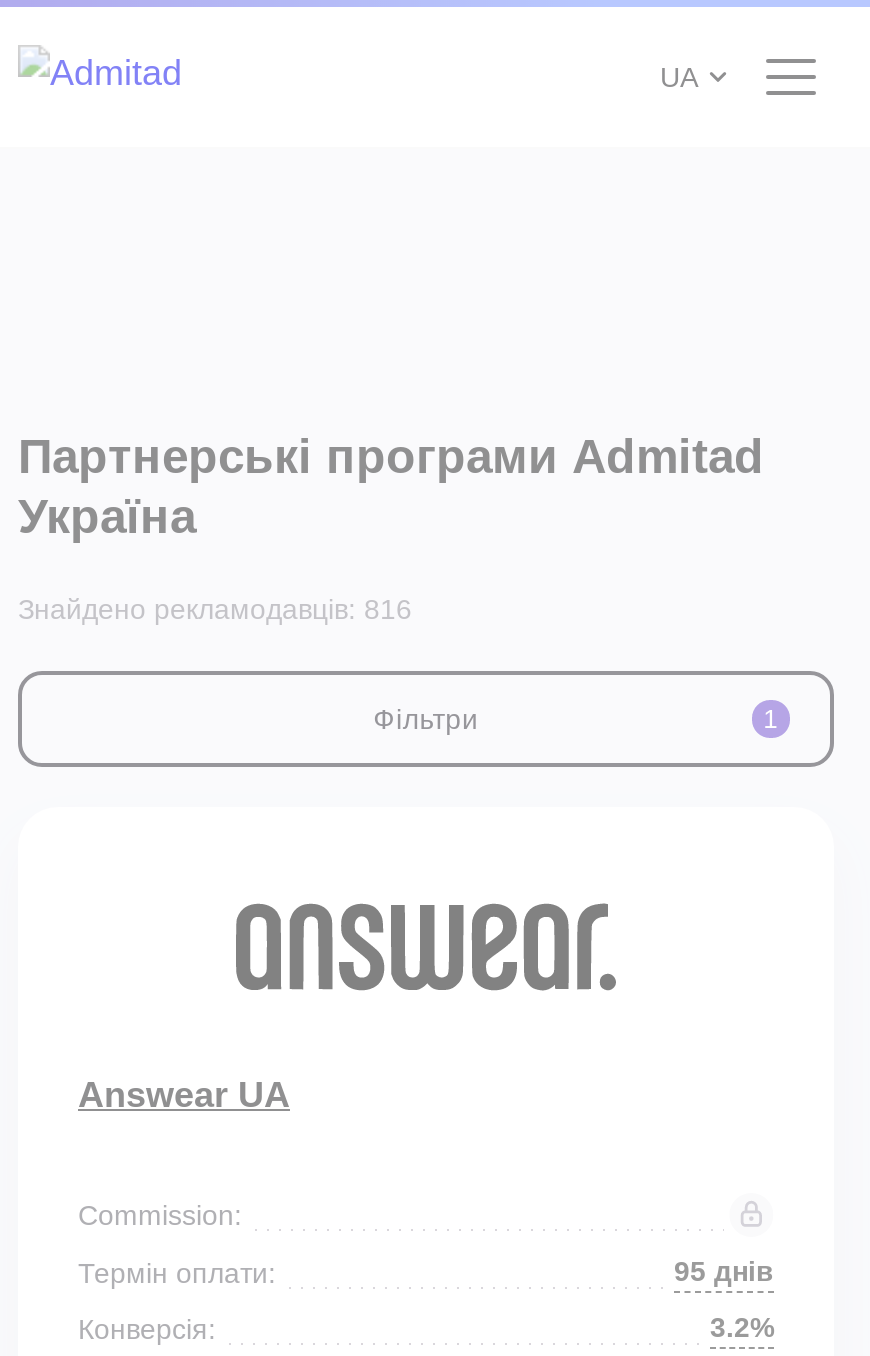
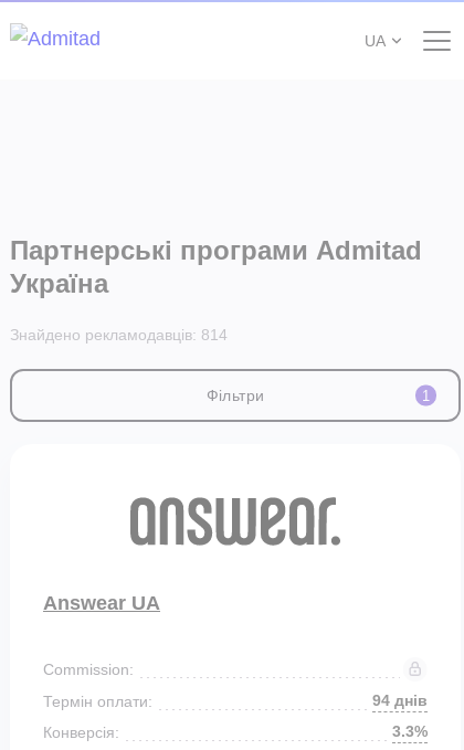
- Знайдено рекламодавців: 816
+ Знайдено рекламодавців: 814

- 95 днів
+ 94 днів

- 3.2%
+ 3.3%
